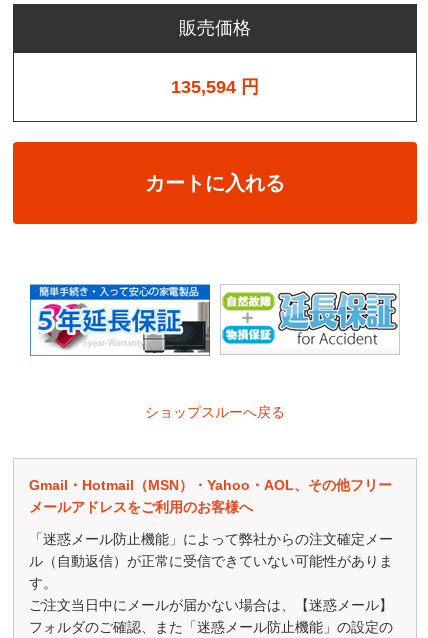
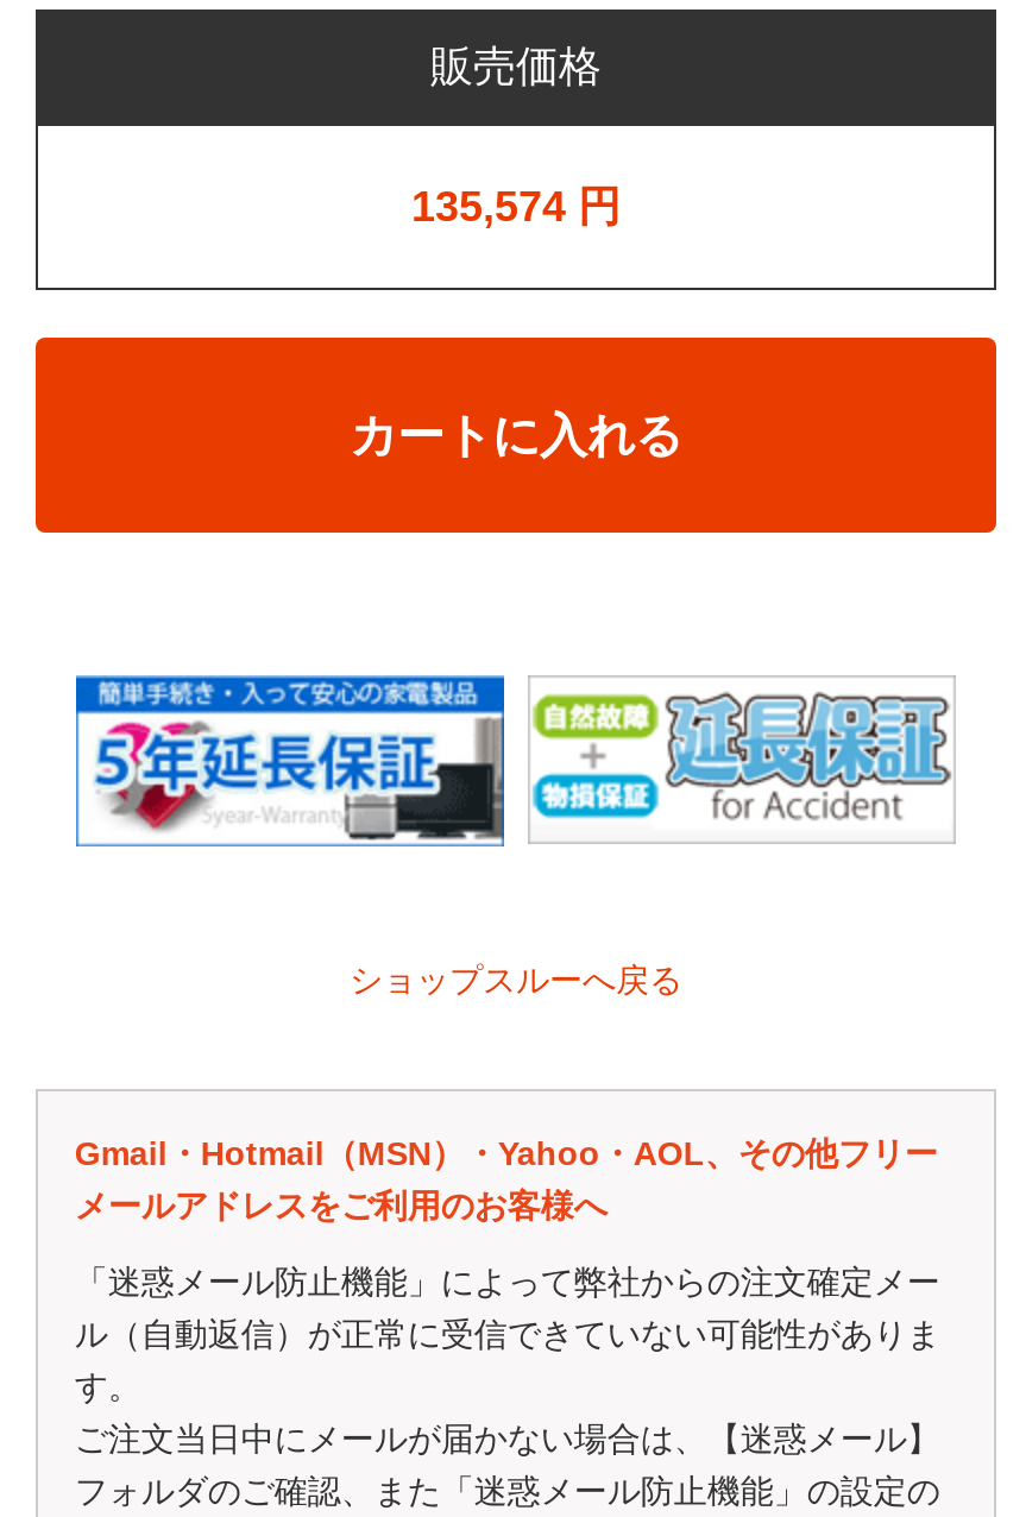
- 135,594円
+ 135,574円
